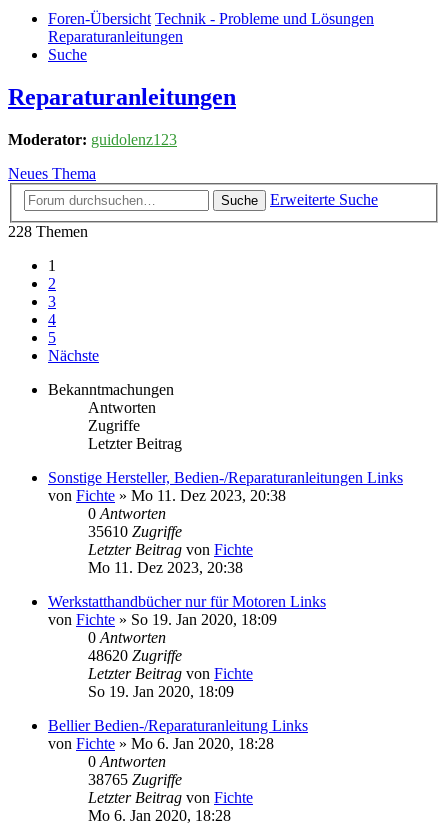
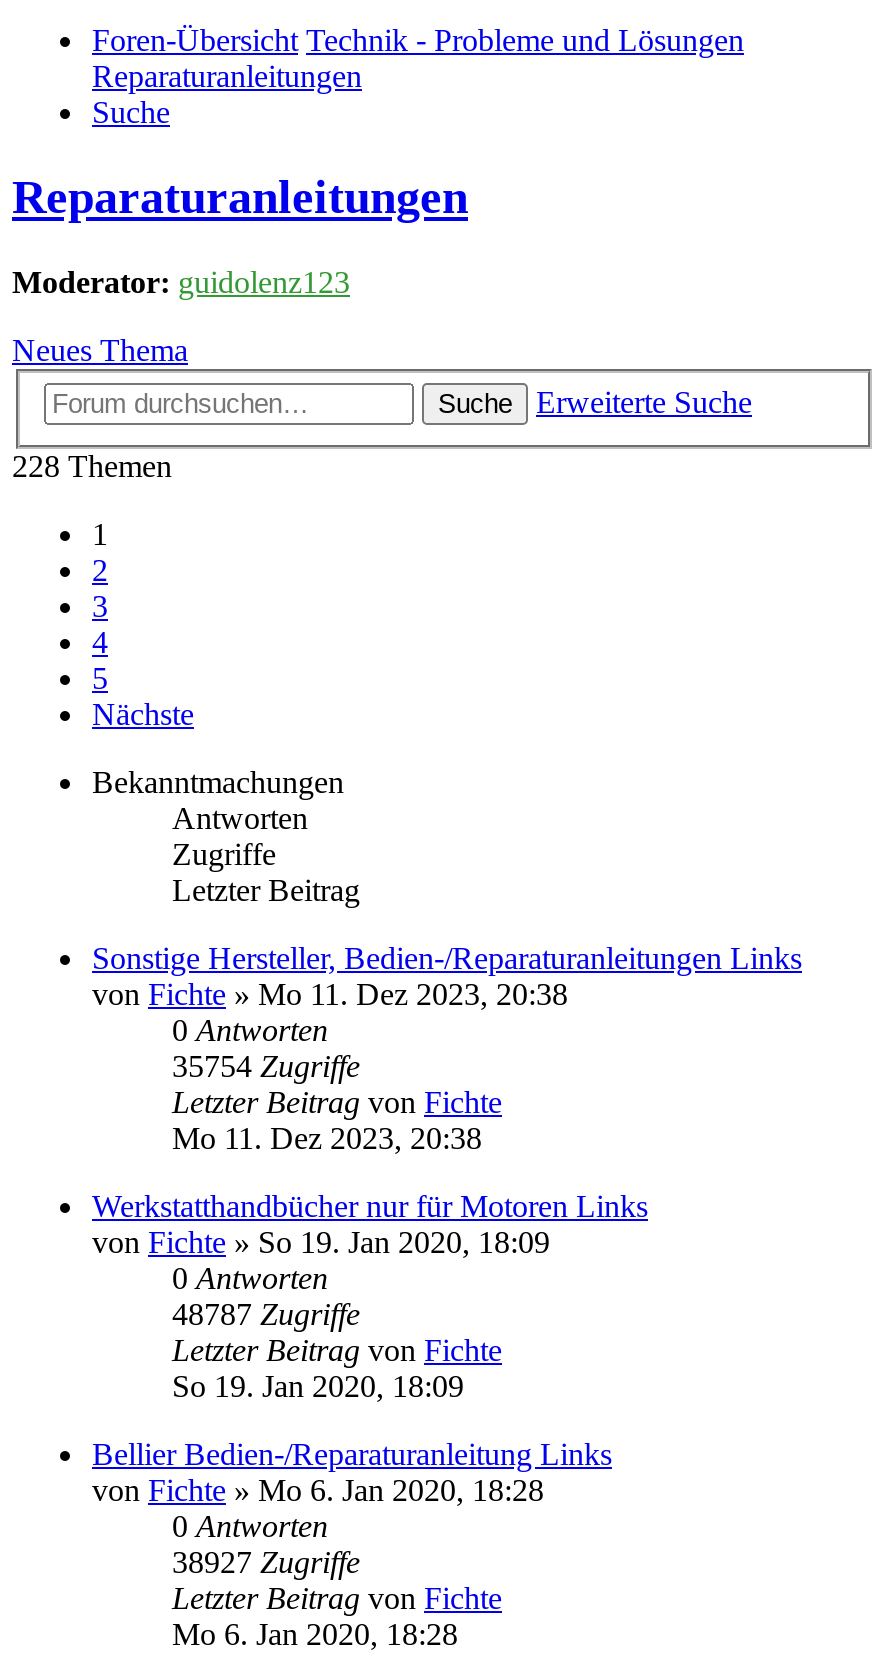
- 35610 Zugriffe
+ 35754 Zugriffe

- 48620 Zugriffe
+ 48787 Zugriffe

- 38765 Zugriffe
+ 38927 Zugriffe
